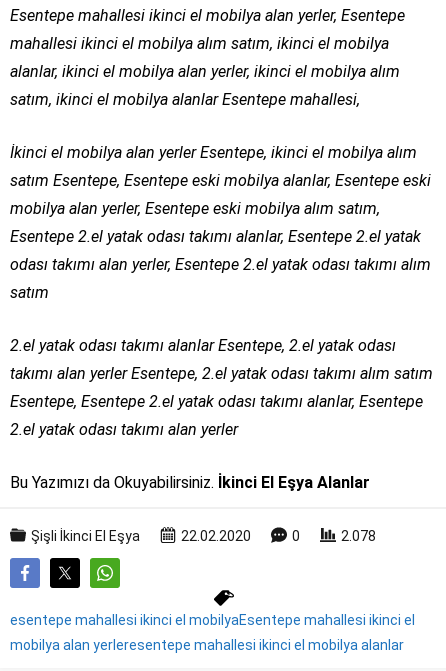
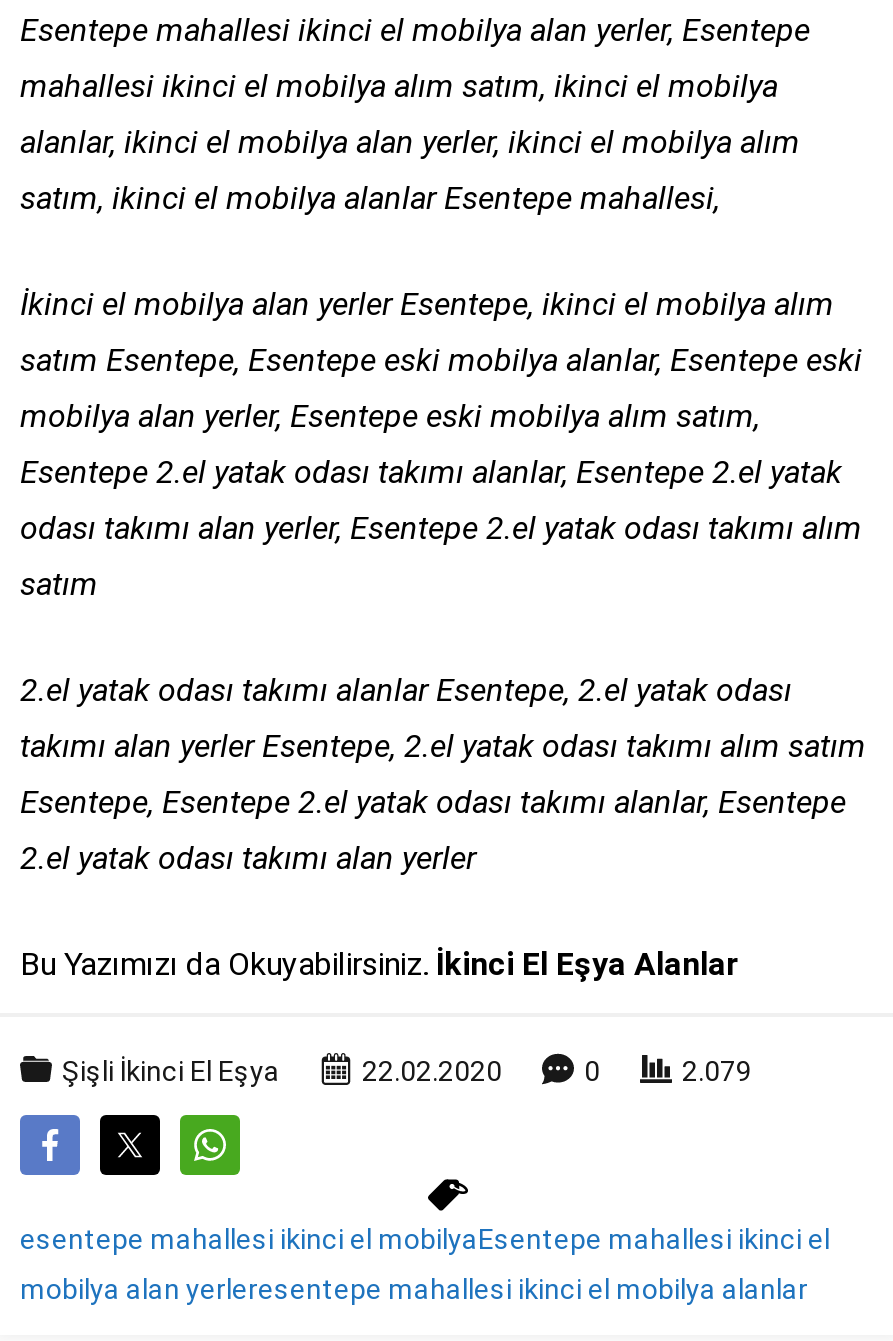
- 2.078
+ 2.079
